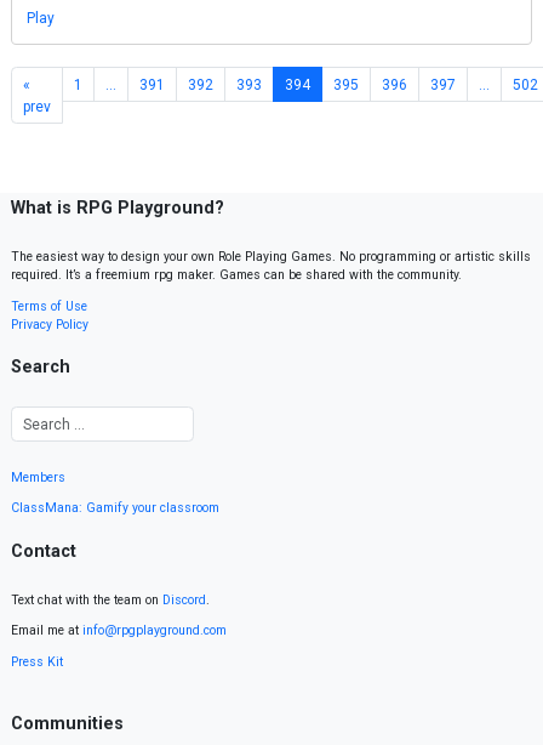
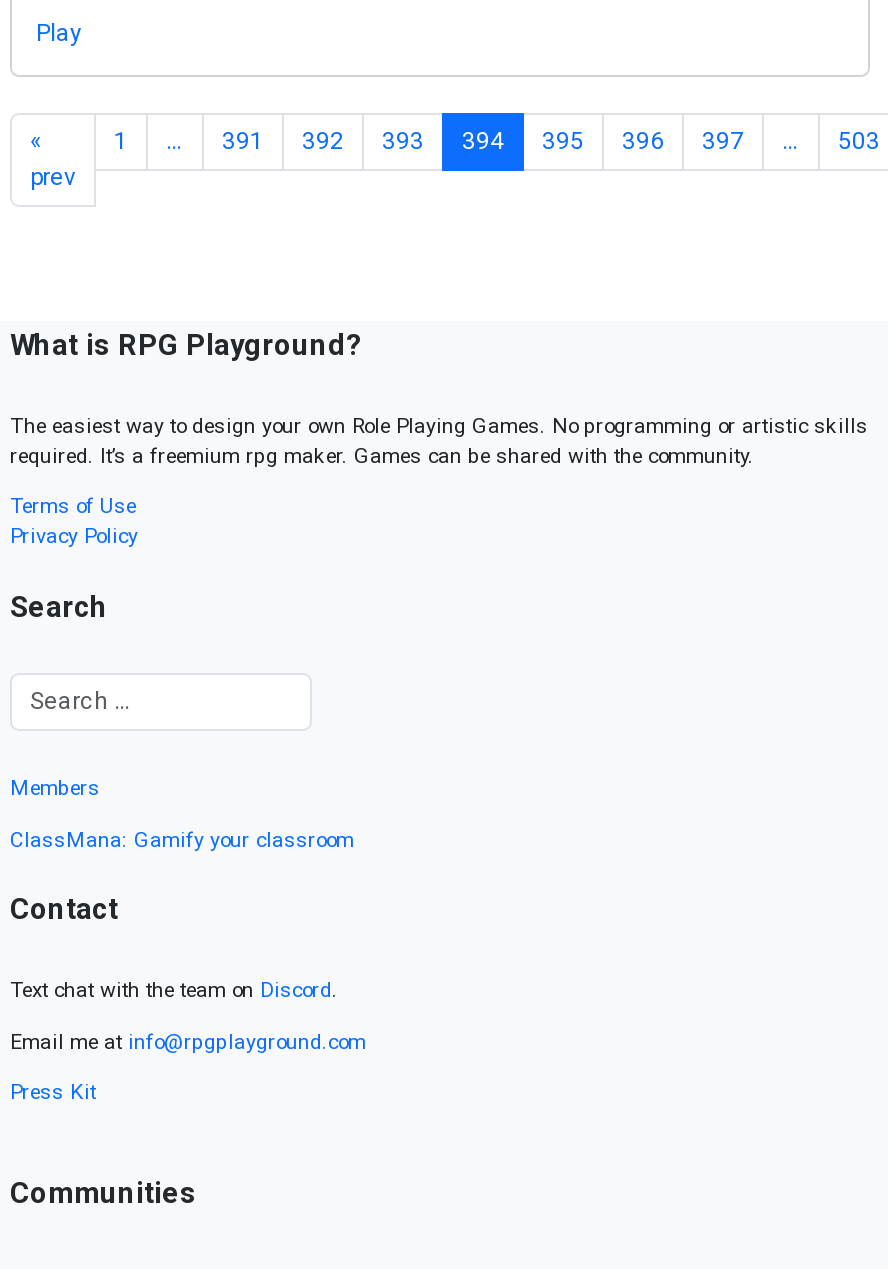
- 502
+ 503
